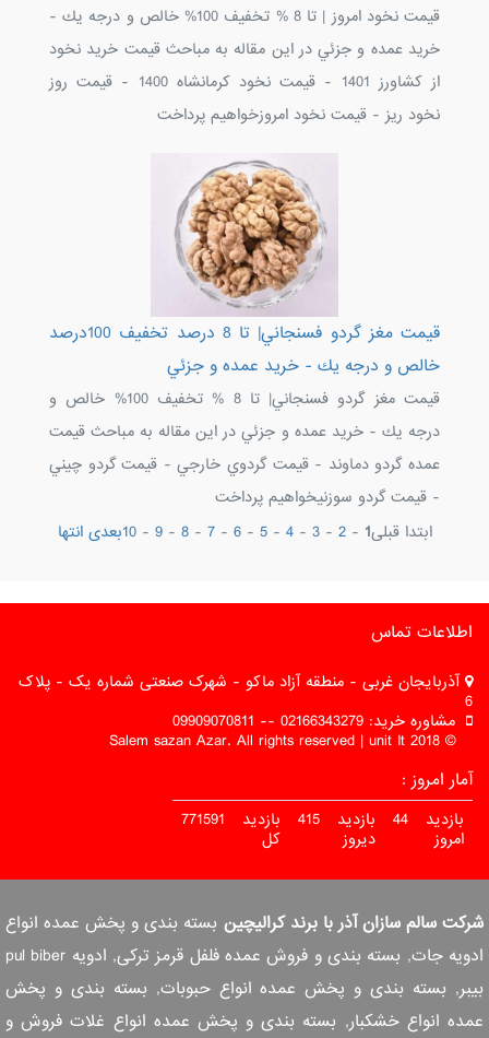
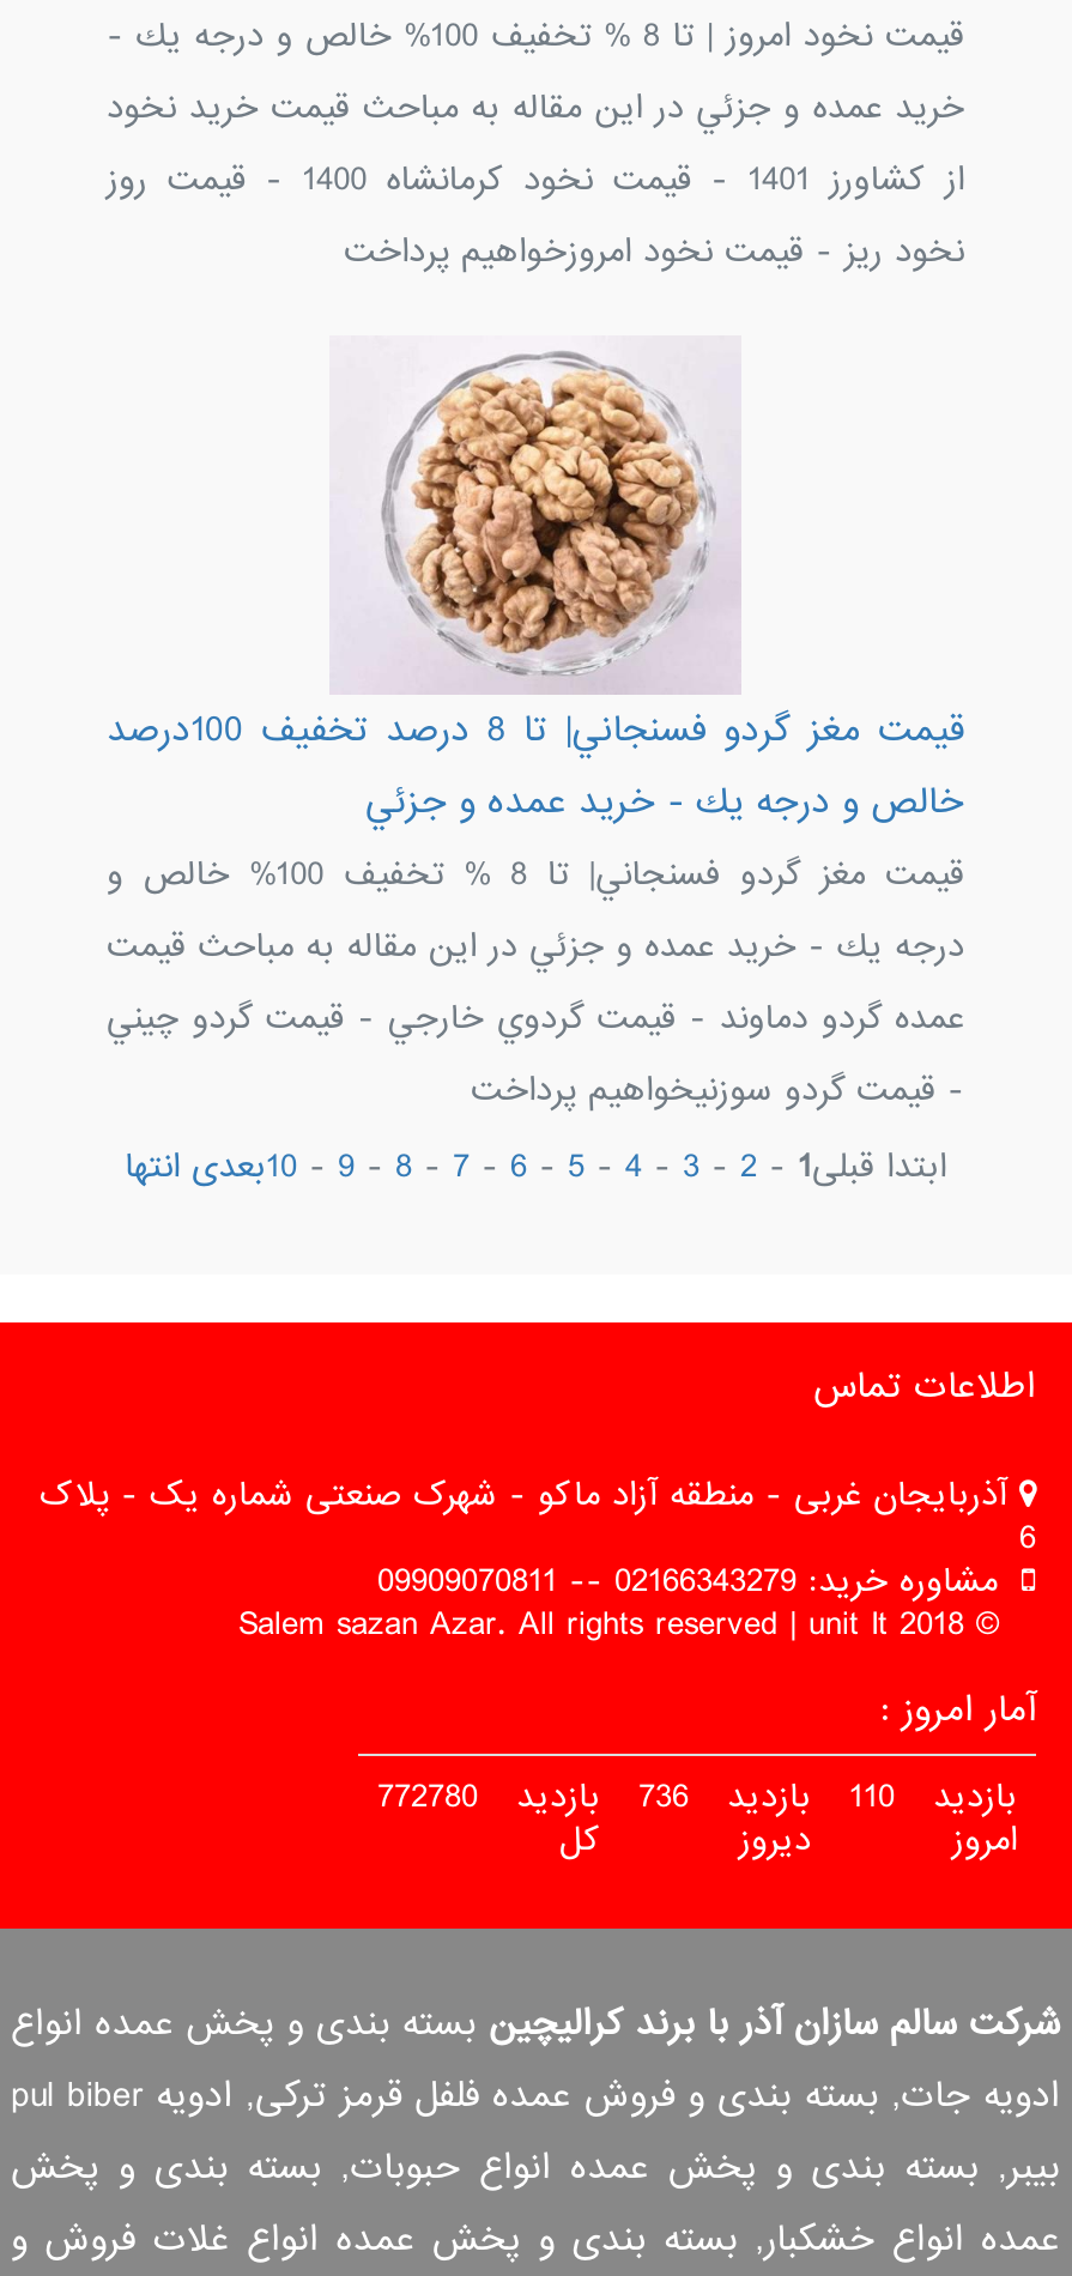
- 771591
+ 772780

- 415
+ 736

- 44
+ 110
